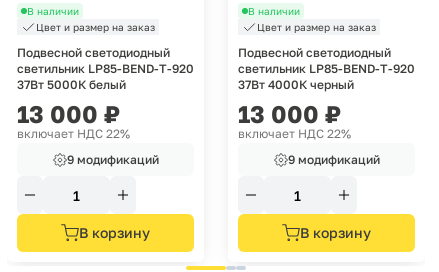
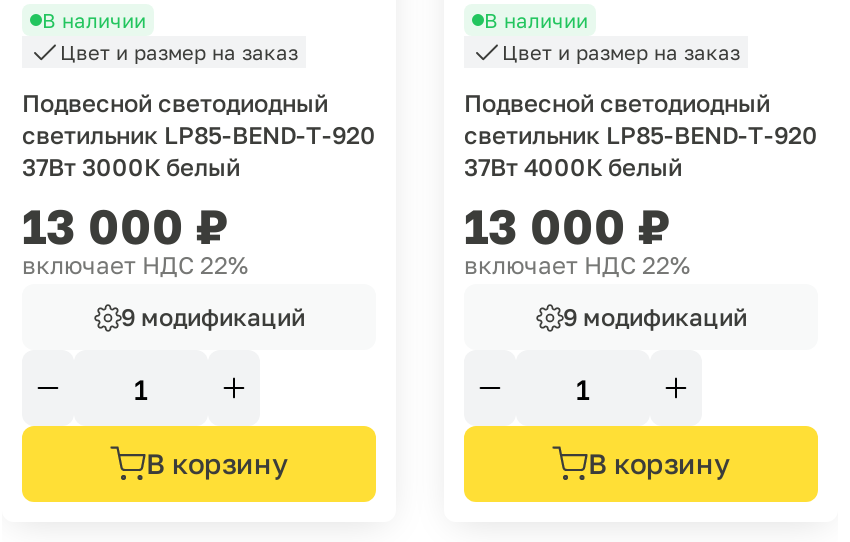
- 37Вт 5000К белый
+ 37Вт 3000К белый

- 37Вт 4000К черный
+ 37Вт 4000К белый
